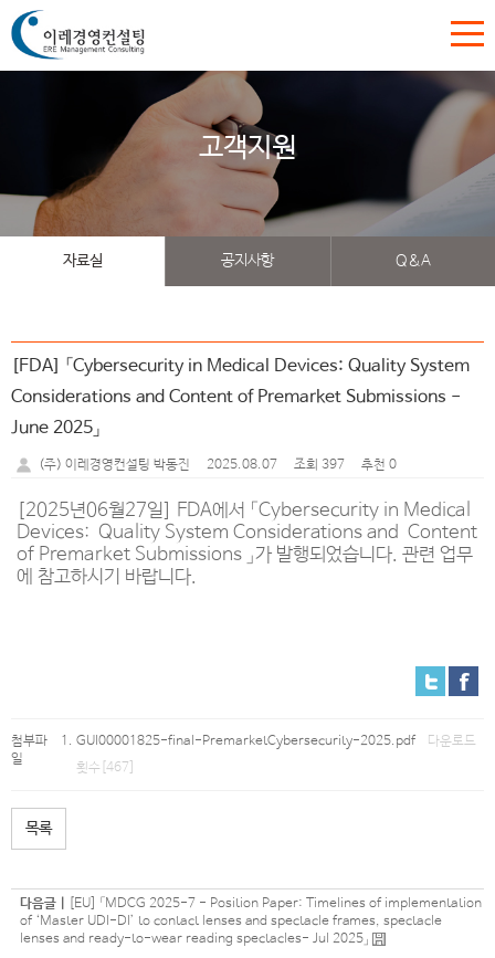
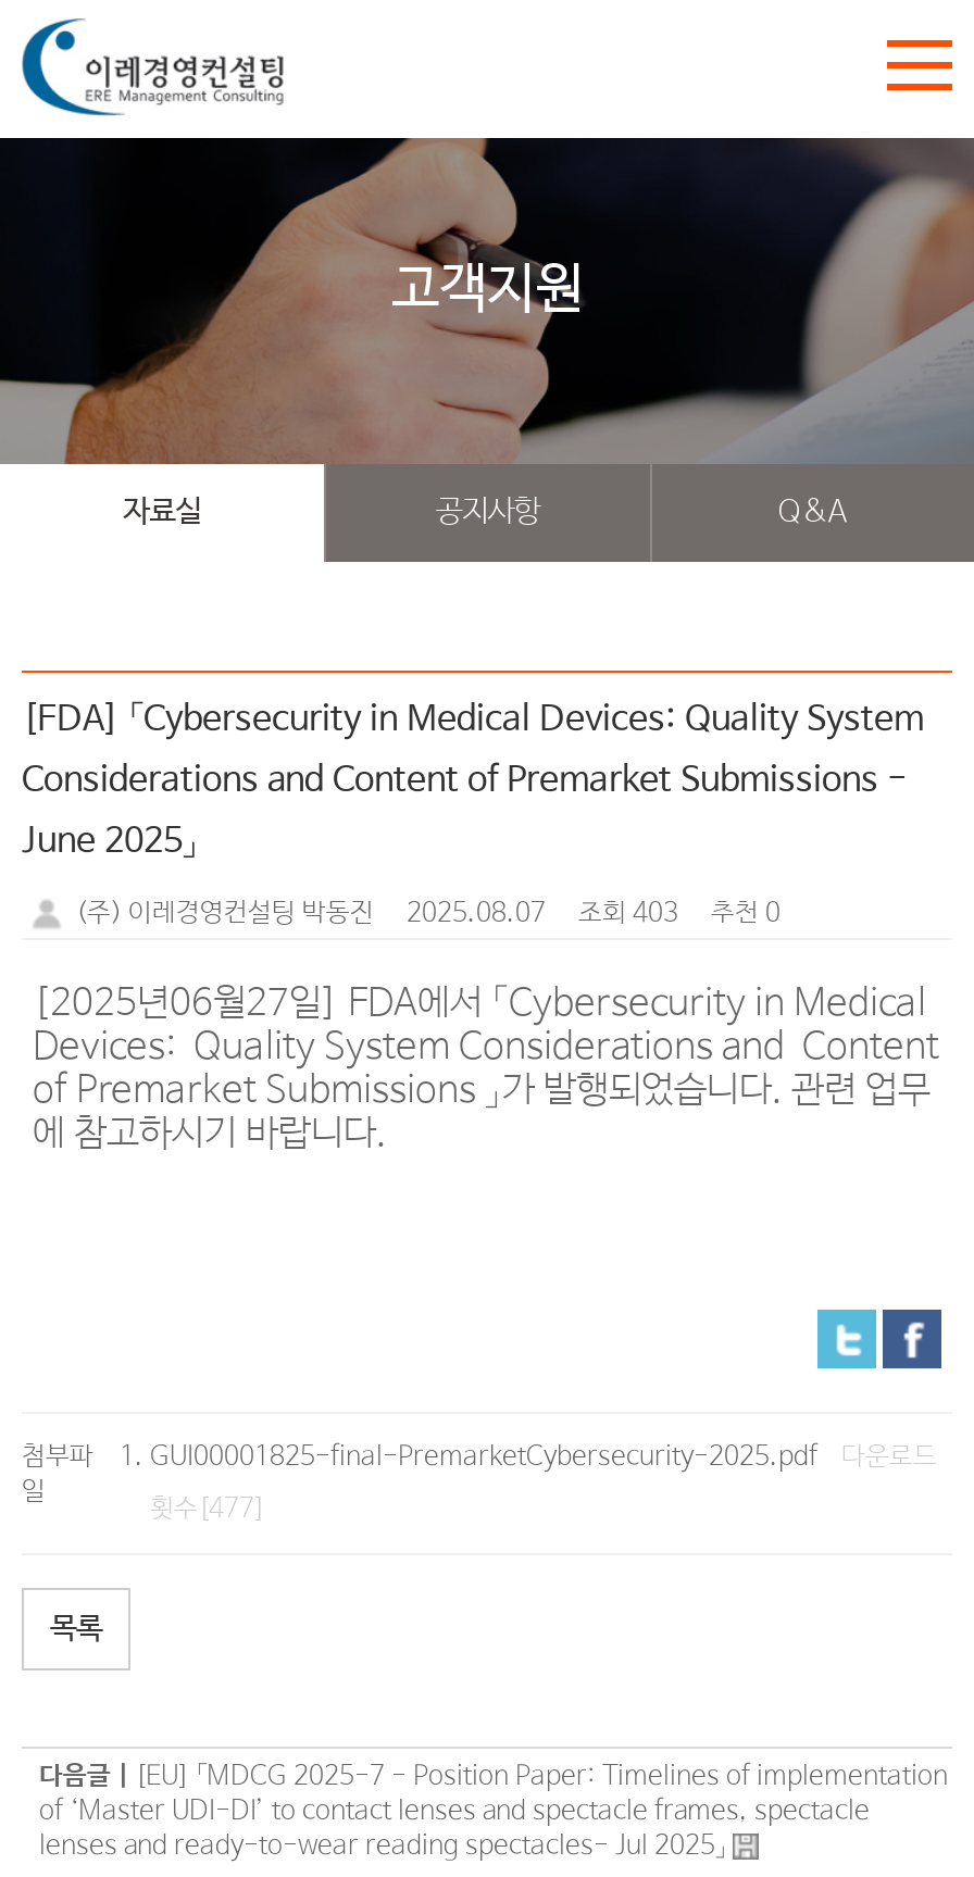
- (주) 이레경영컨설팅 박동진 2025.08.07 조회 397 추천 0
+ (주) 이레경영컨설팅 박동진 2025.08.07 조회 403 추천 0

- 횟수[467]
+ 횟수[477]
